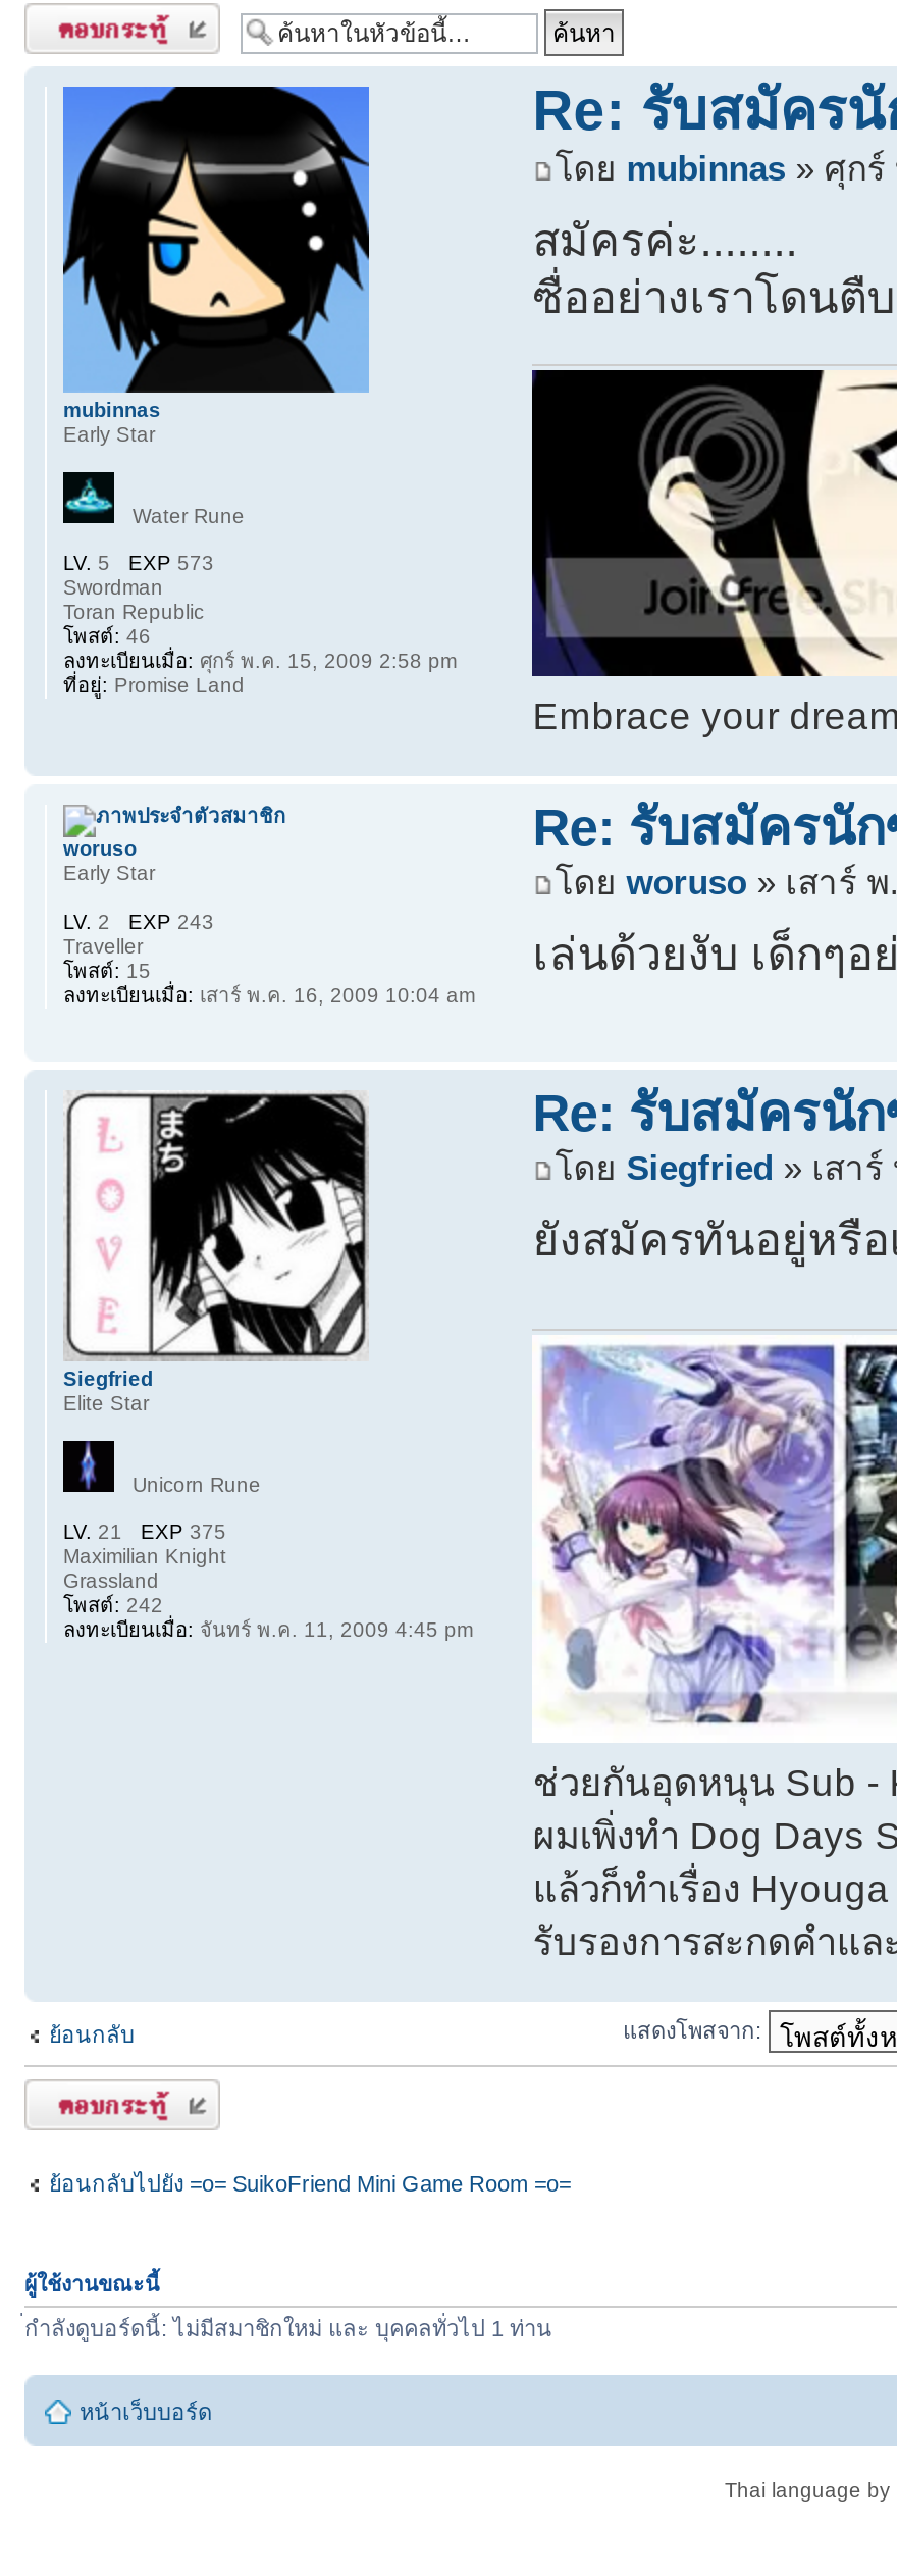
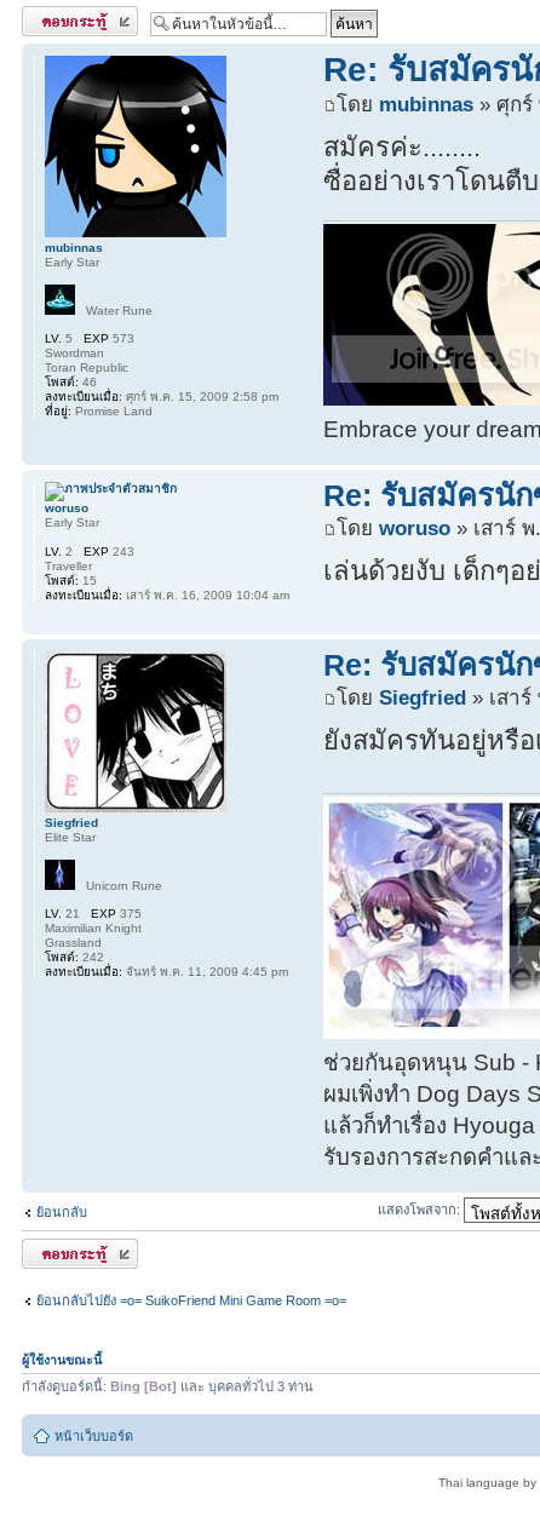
- ่กำลังดูบอร์ดนี้: ไม่มีสมาชิกใหม่ และ บุคคลทั่วไป 1 ท่าน
+ กำลังดูบอร์ดนี้: Bing [Bot]และ บุคคลทั่วไป 3 ท่าน
